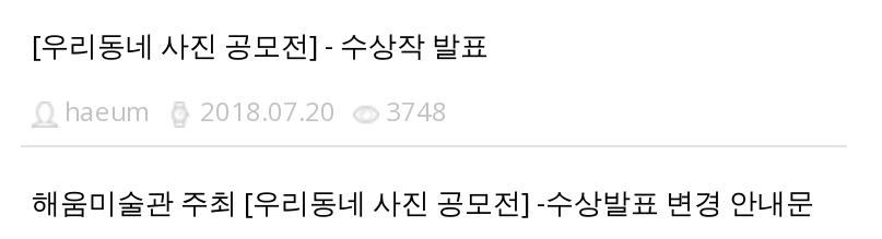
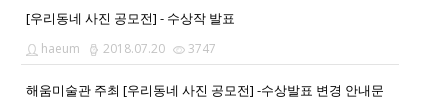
- haeum 2018.07.20 3748
+ haeum 2018.07.20 3747
